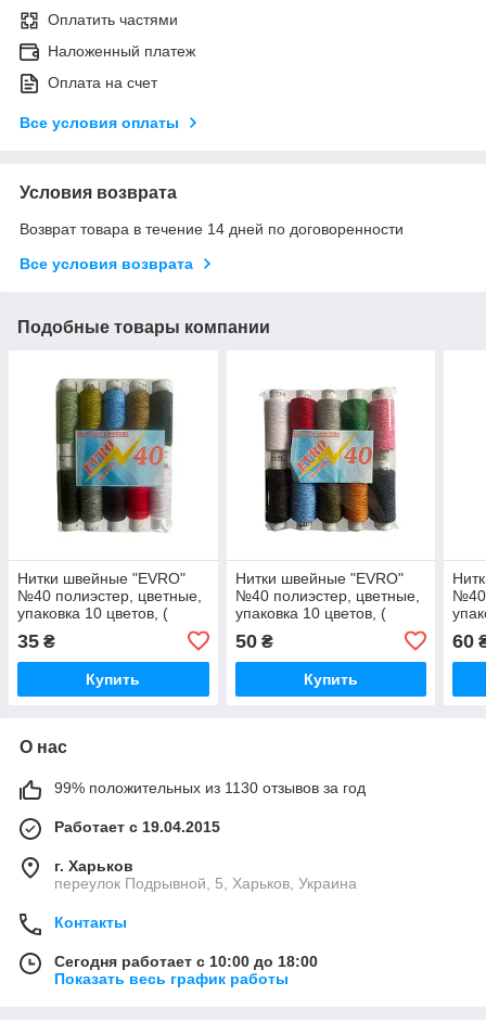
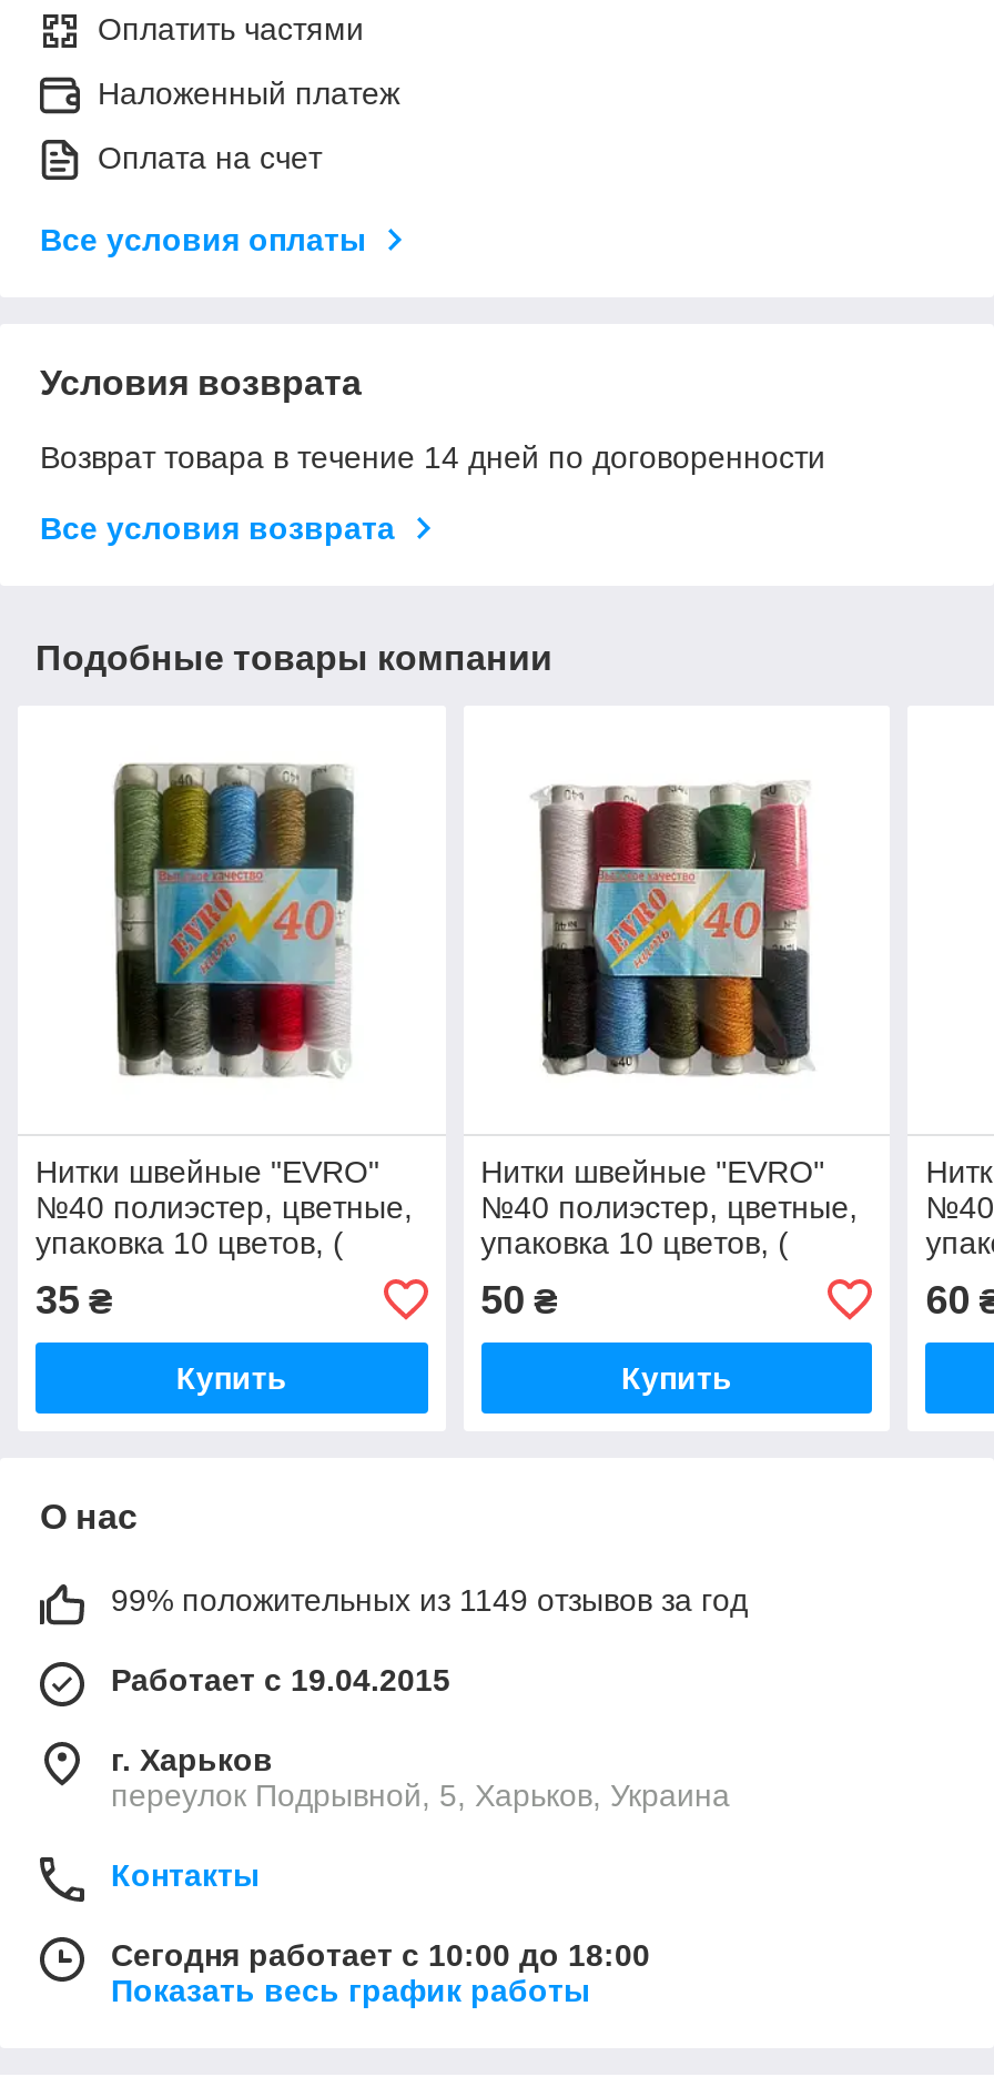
- 99% положительных из 1130 отзывов за год
+ 99% положительных из 1149 отзывов за год
